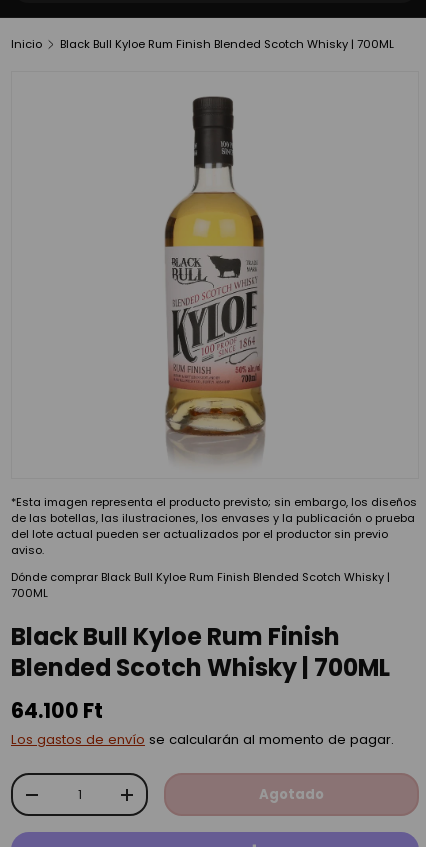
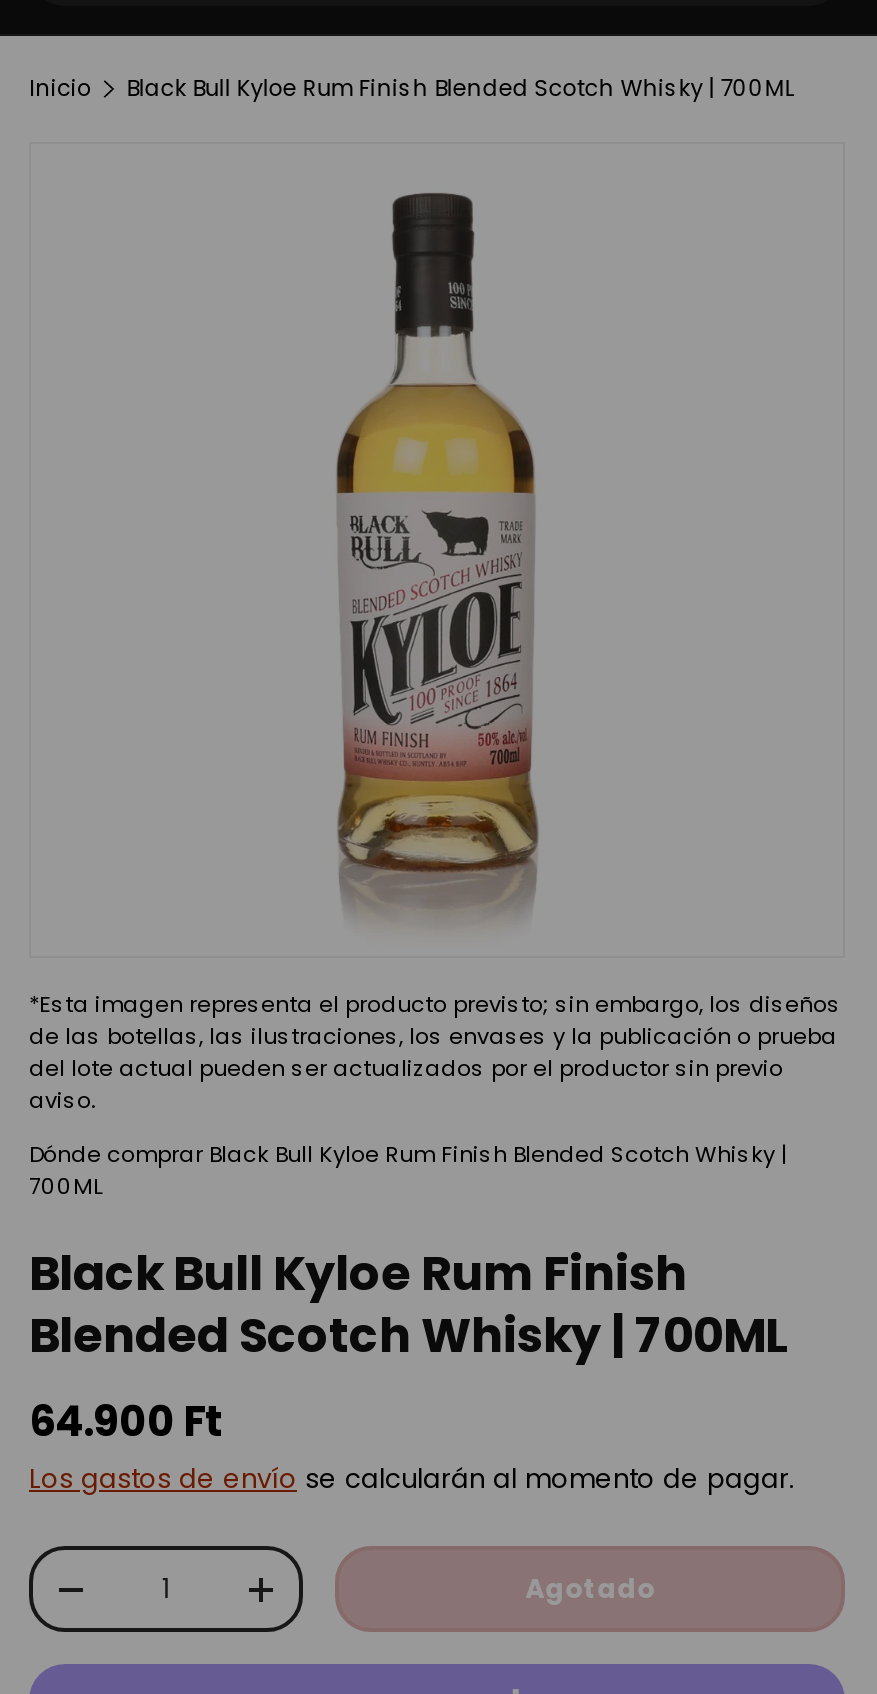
- 64.100 Ft
+ 64.900 Ft
